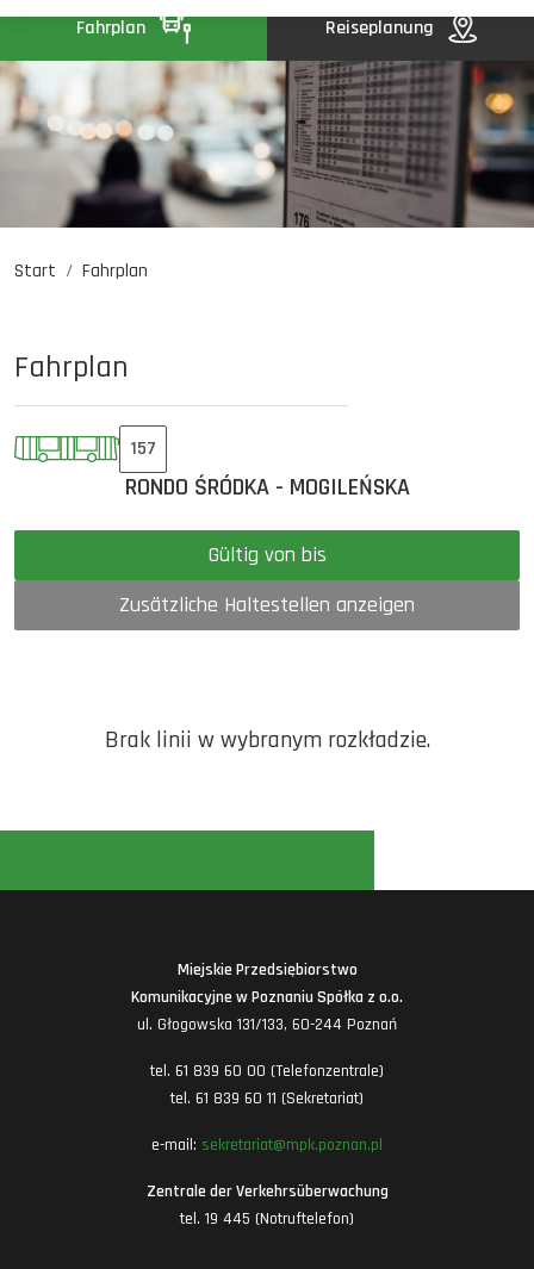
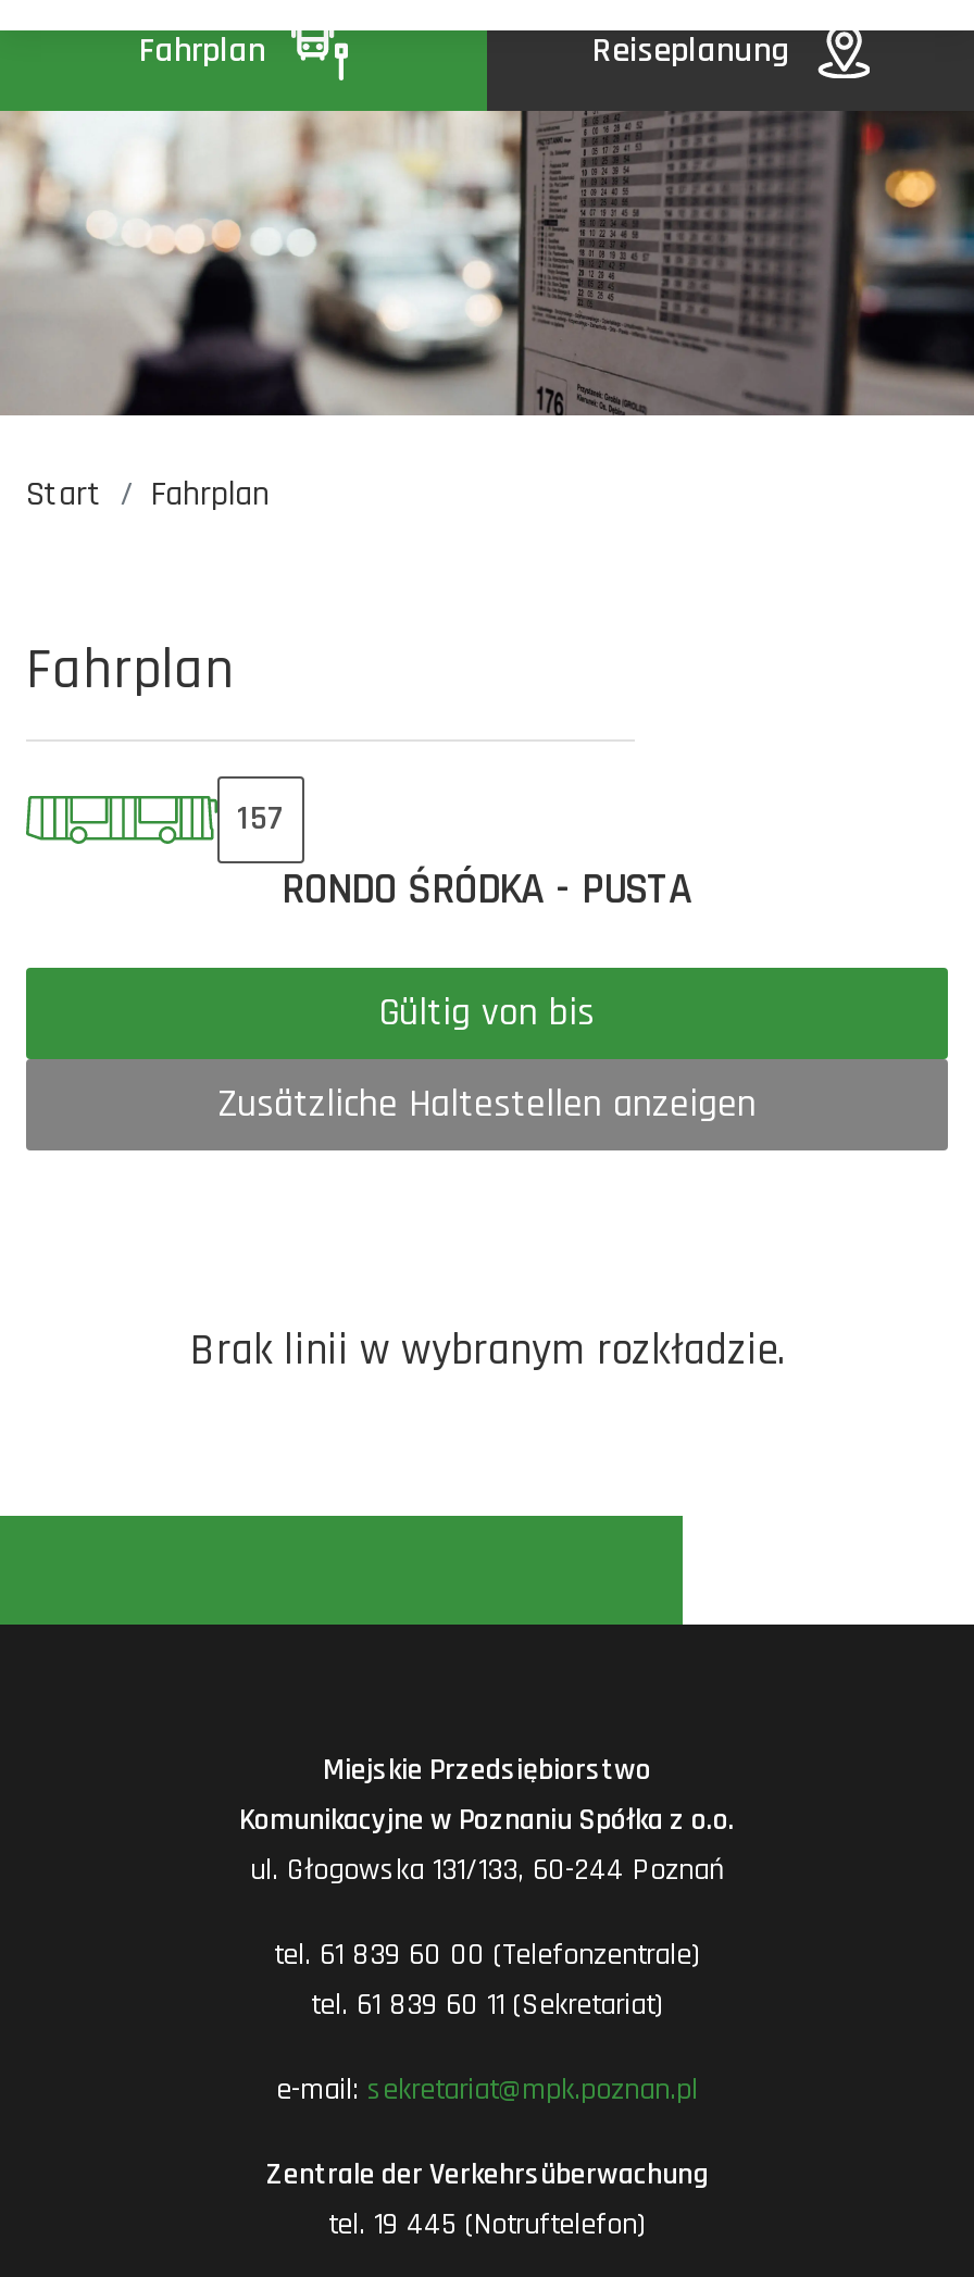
- RONDO ŚRÓDKA - MOGILEŃSKA
+ RONDO ŚRÓDKA - PUSTA
